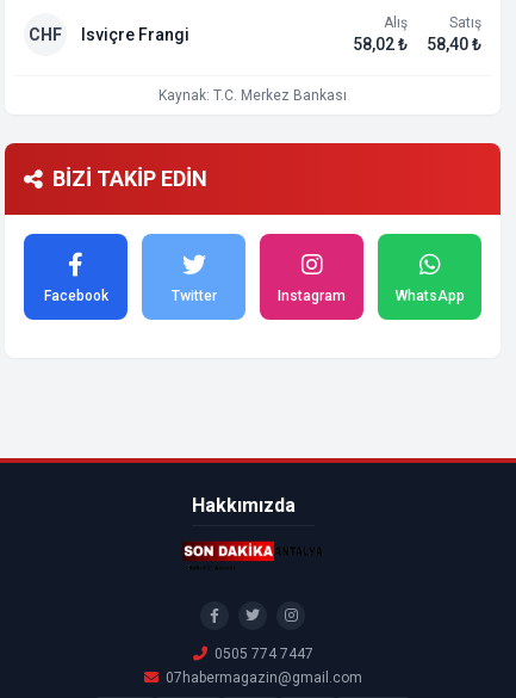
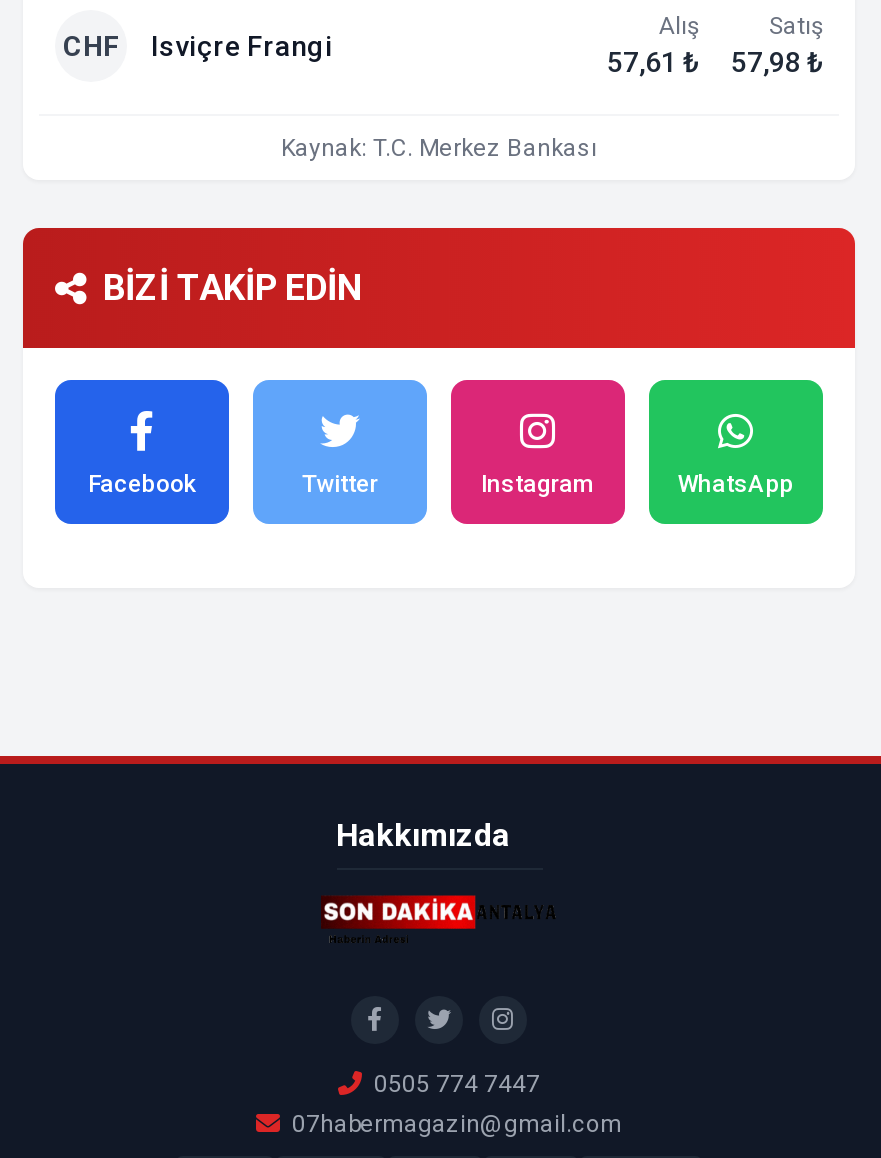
- 58,02 ₺
+ 57,61 ₺

- 58,40 ₺
+ 57,98 ₺
